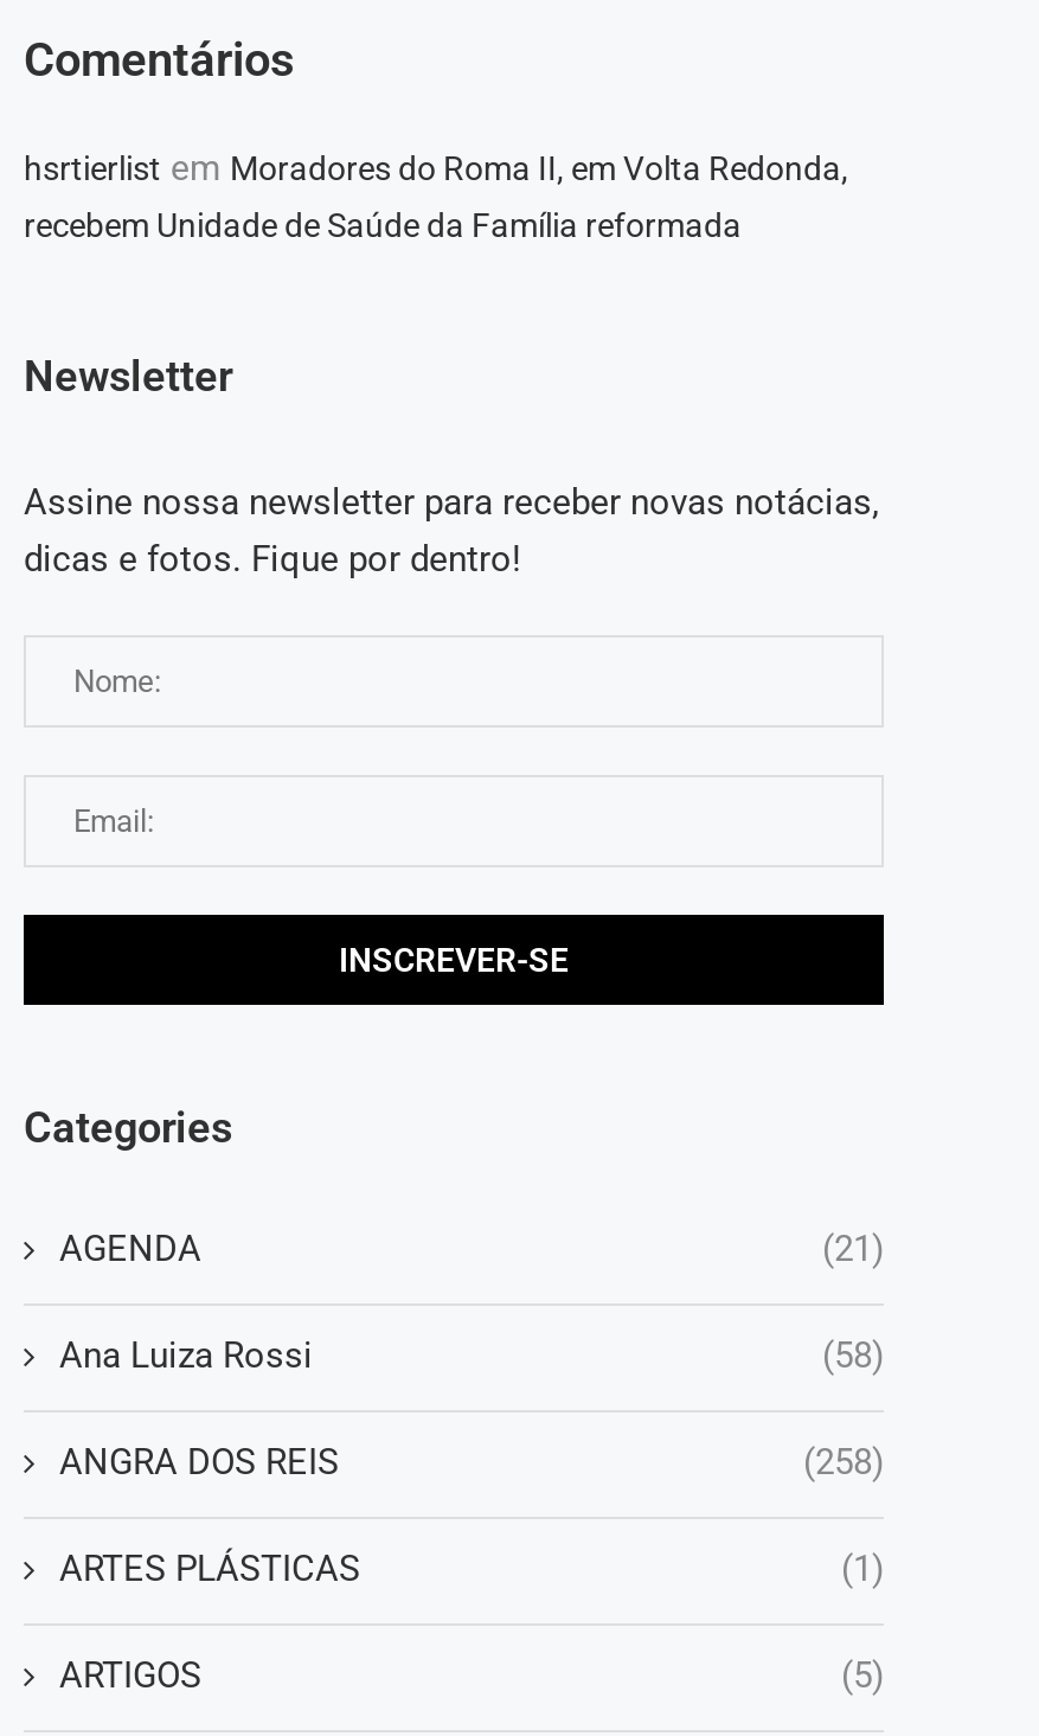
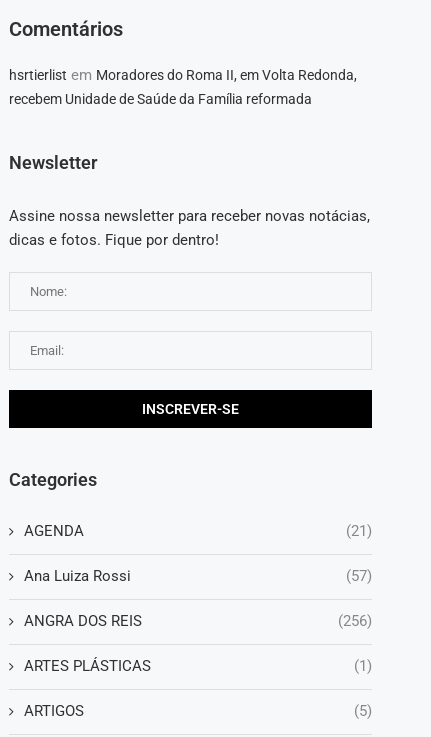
- (58)
+ (57)

- (258)
+ (256)
